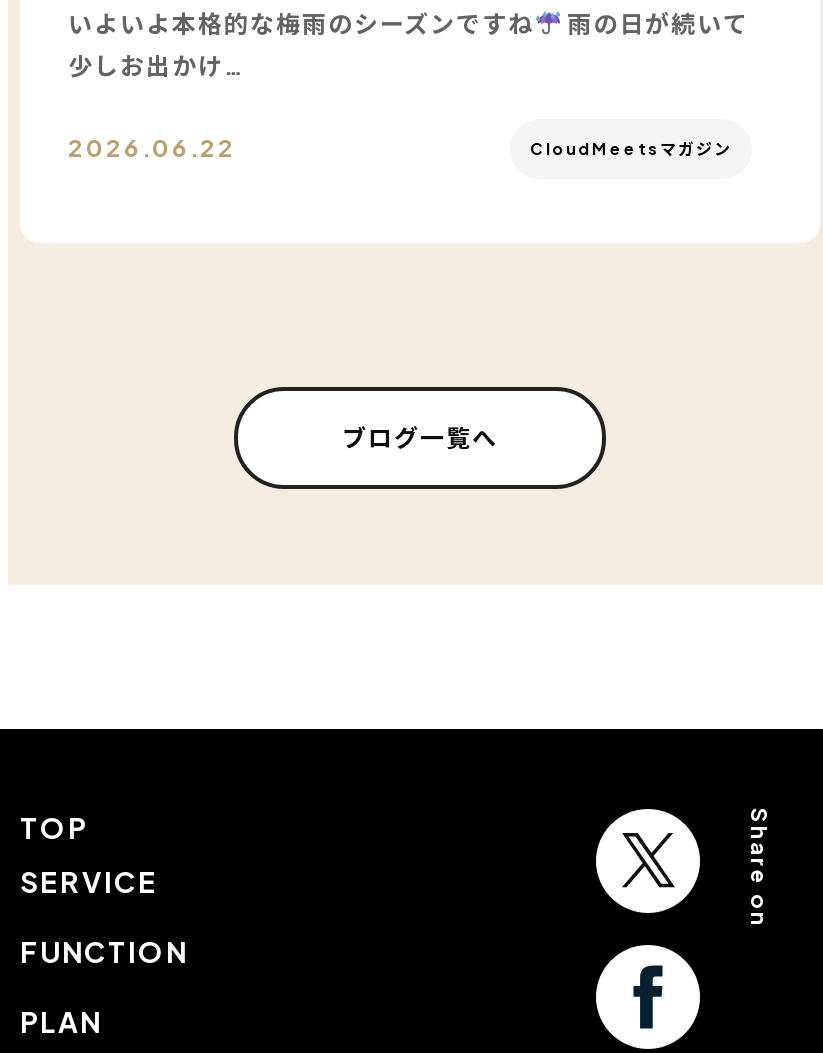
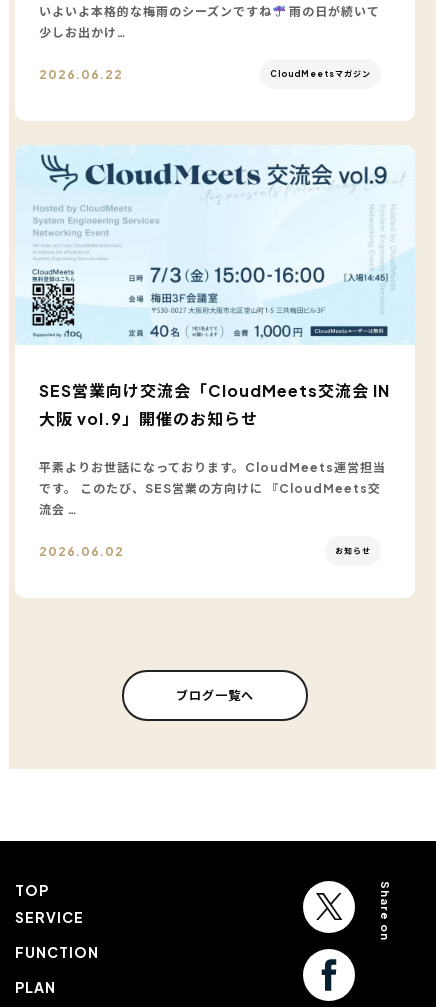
+ [image]
+ SES営業向け交流会「CloudMeets交流会 IN
+ 大阪 vol.9」開催のお知らせ
+ 平素よりお世話になっております。CloudMeets運営担当
+ です。 このたび、SES営業の方向けに 『CloudMeets交
+ 流会 …
+ 2026.06.02
+ お知らせ
